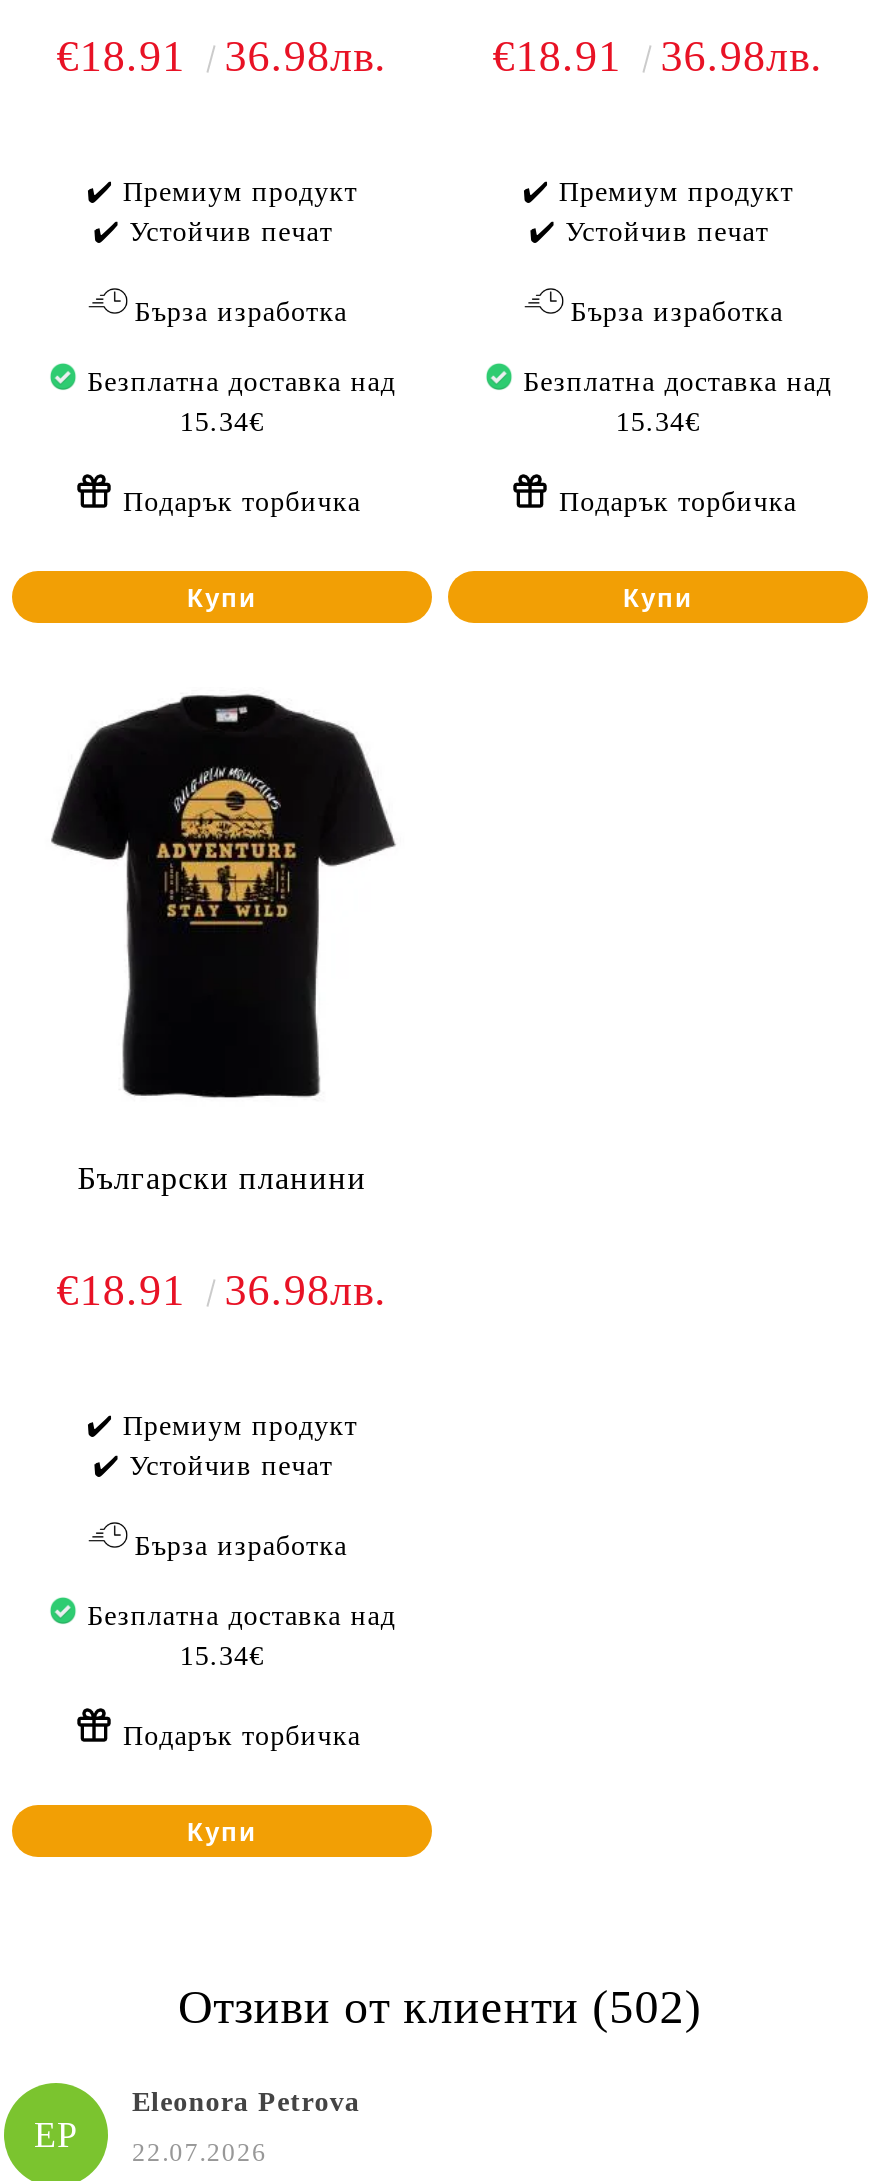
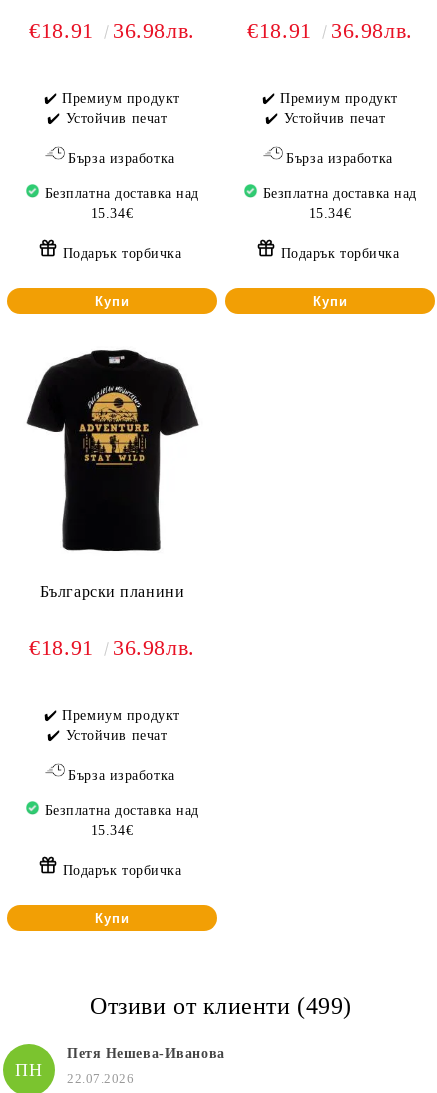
- Отзиви от клиенти (502)
+ Отзиви от клиенти (499)

- Eleonora Petrova
+ Петя Нешева-Иванова

- EP
+ ПН
